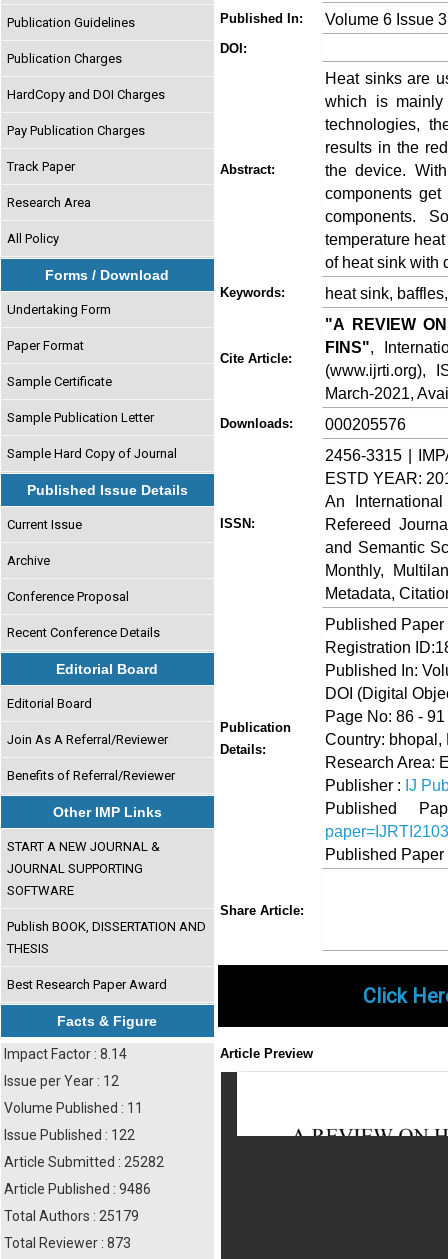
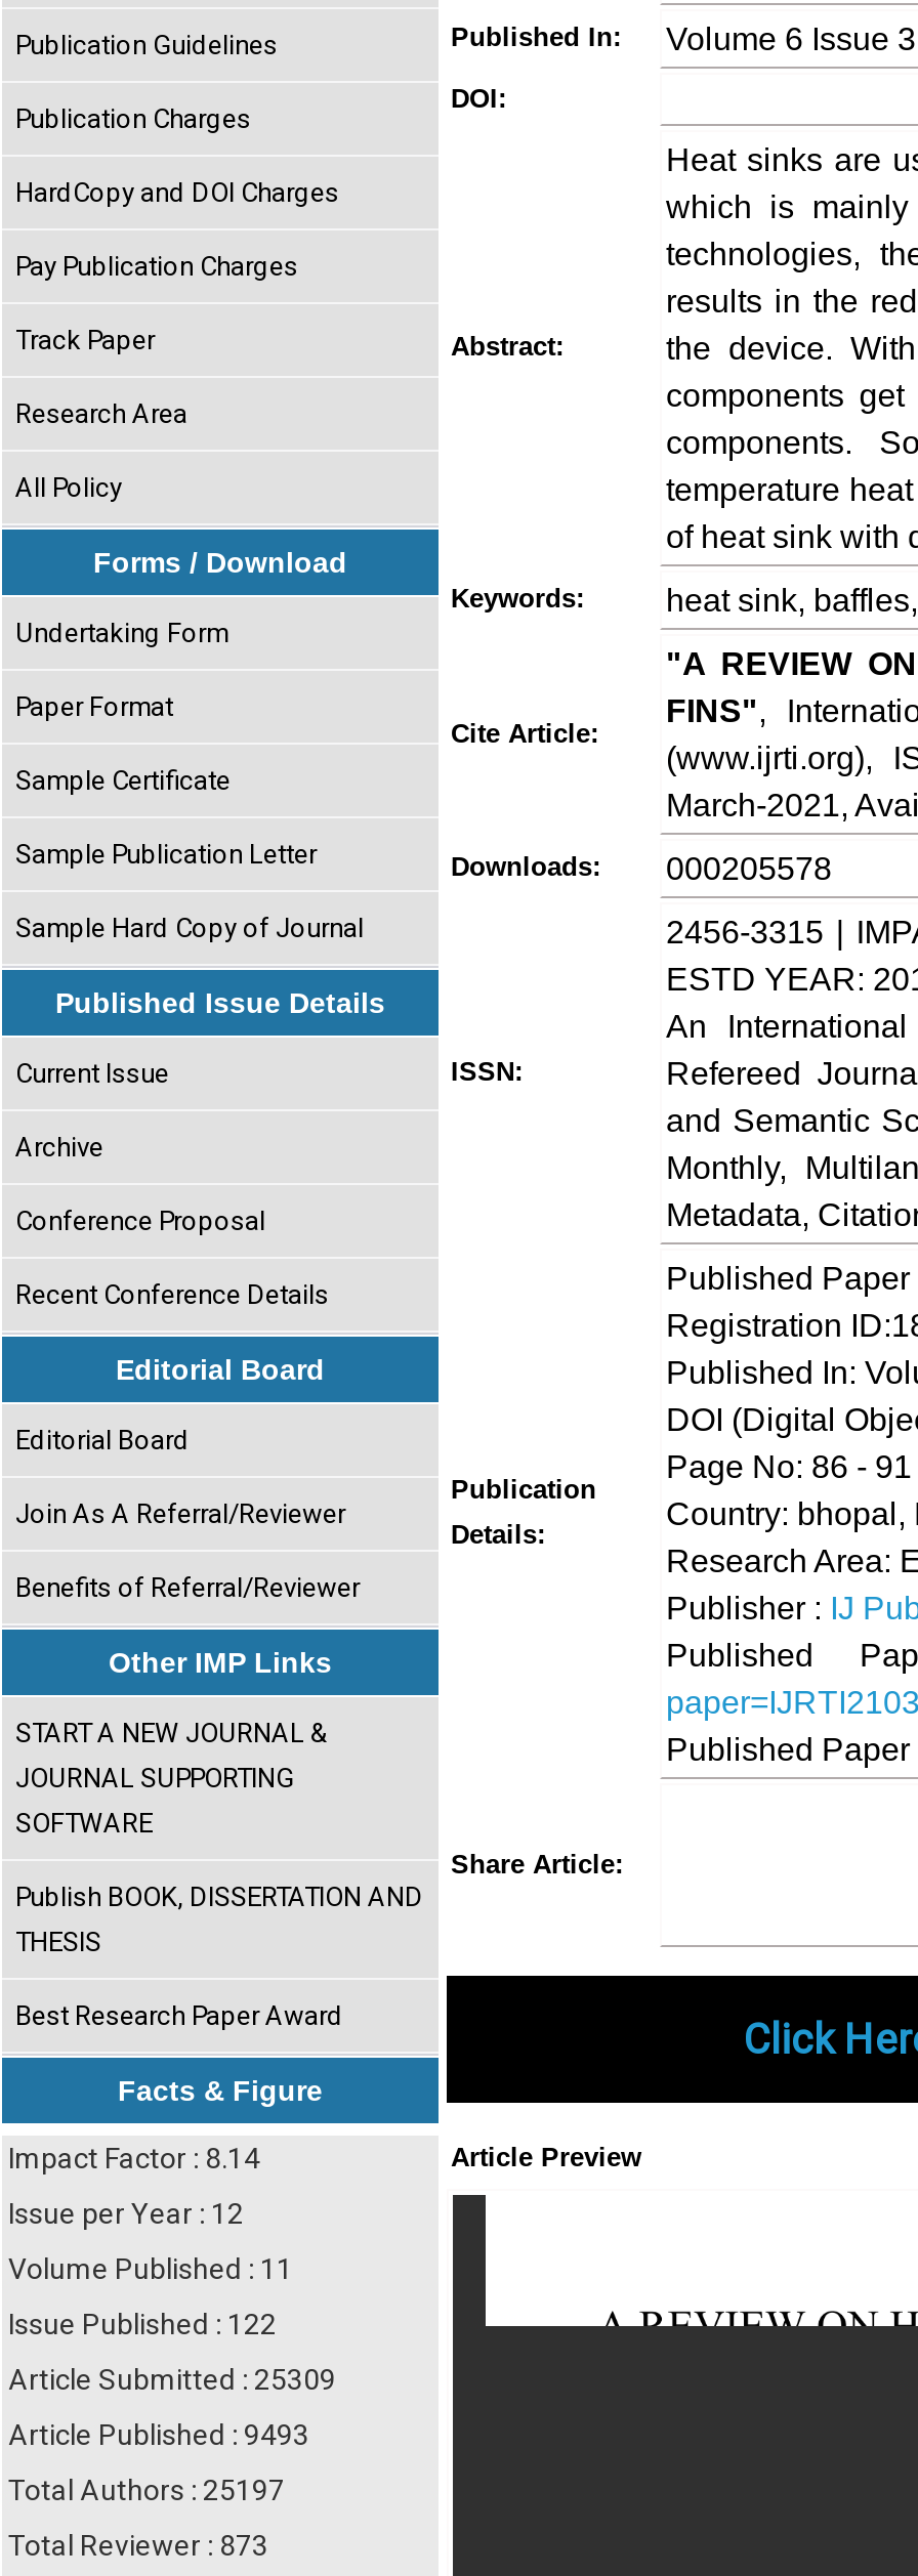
- 000205576
+ 000205578

- Article Submitted : 25282
+ Article Submitted : 25309

- Article Published : 9486
+ Article Published : 9493

- Total Authors : 25179
+ Total Authors : 25197
